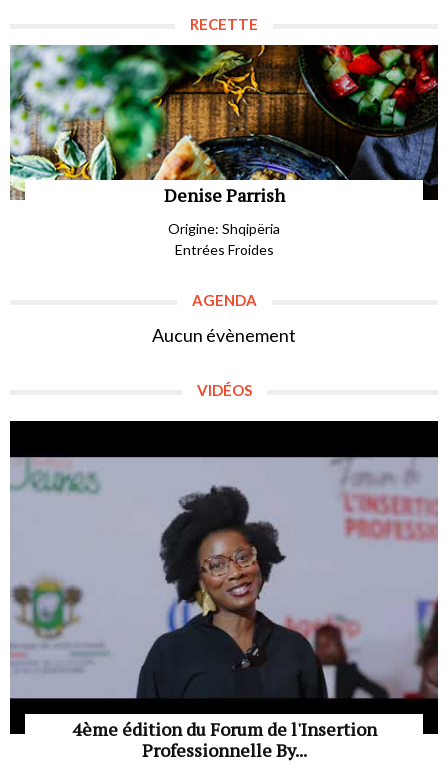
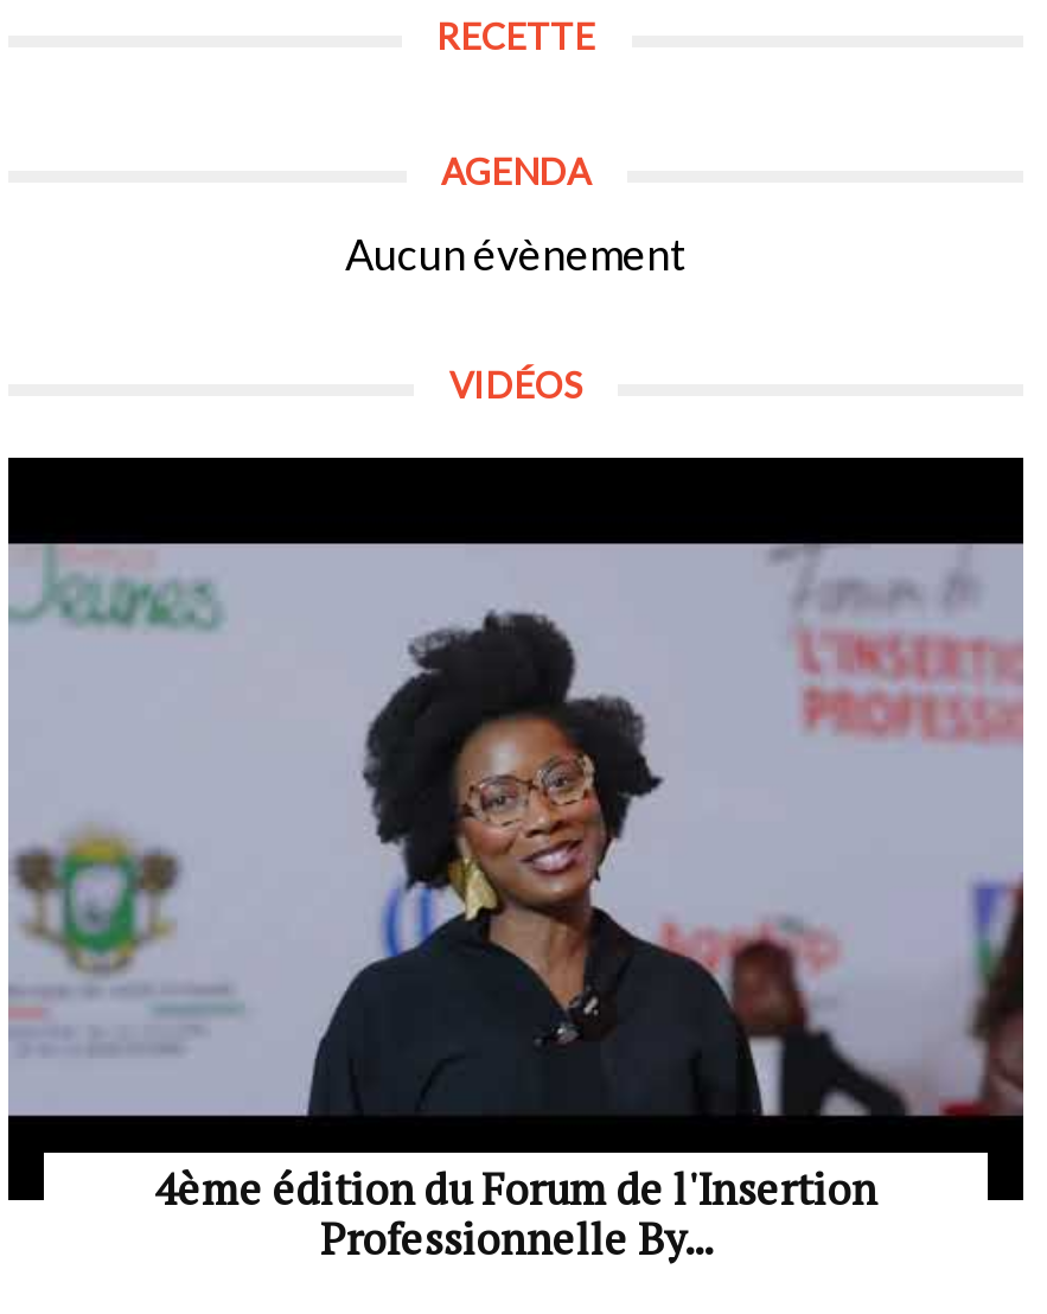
- [image]
- Denise Parrish
- Origine: Shqipëria
- Entrées Froides
